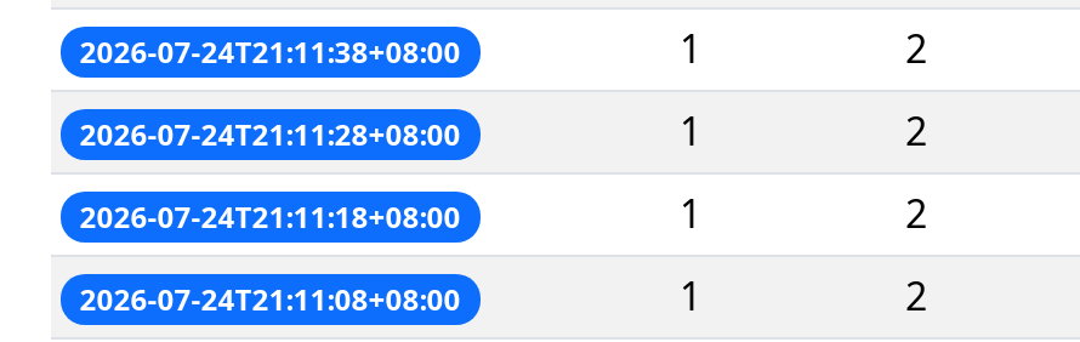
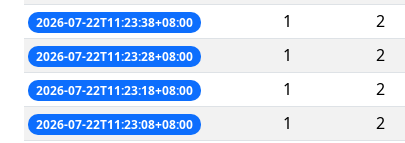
- 2026-07-24T21:11:38+08:00
+ 2026-07-22T11:23:38+08:00

- 2026-07-24T21:11:28+08:00
+ 2026-07-22T11:23:28+08:00

- 2026-07-24T21:11:18+08:00
+ 2026-07-22T11:23:18+08:00

- 2026-07-24T21:11:08+08:00
+ 2026-07-22T11:23:08+08:00
